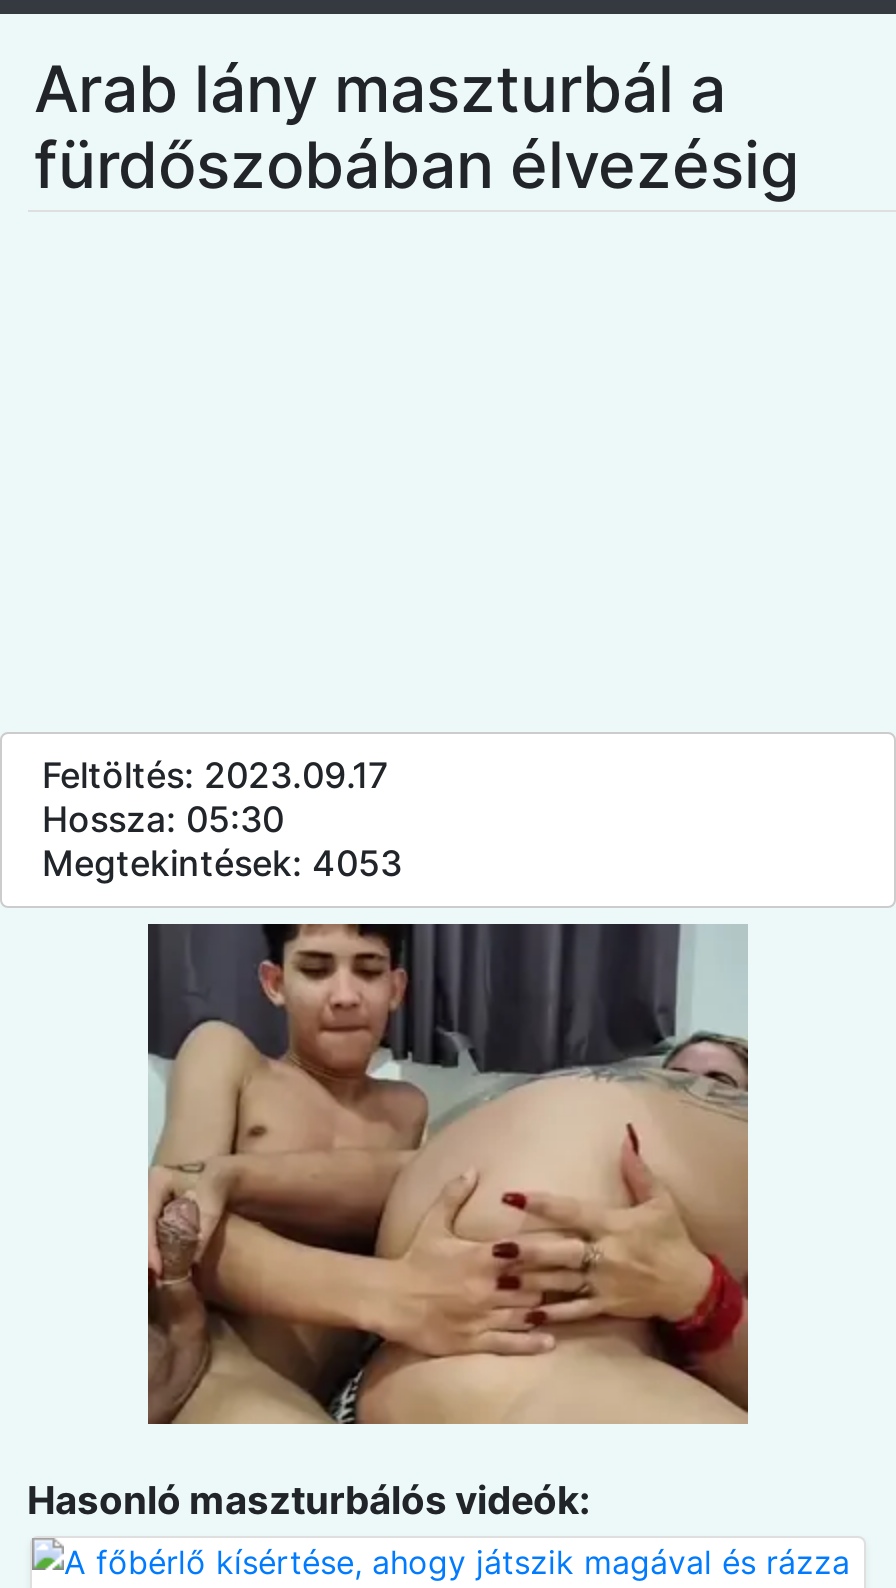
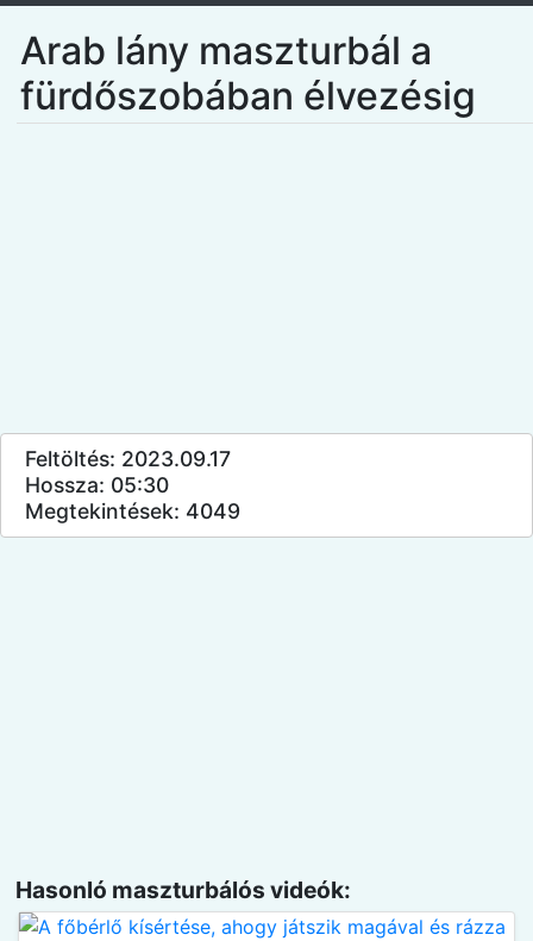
- Megtekintések: 4053
+ Megtekintések: 4049

- [image]
